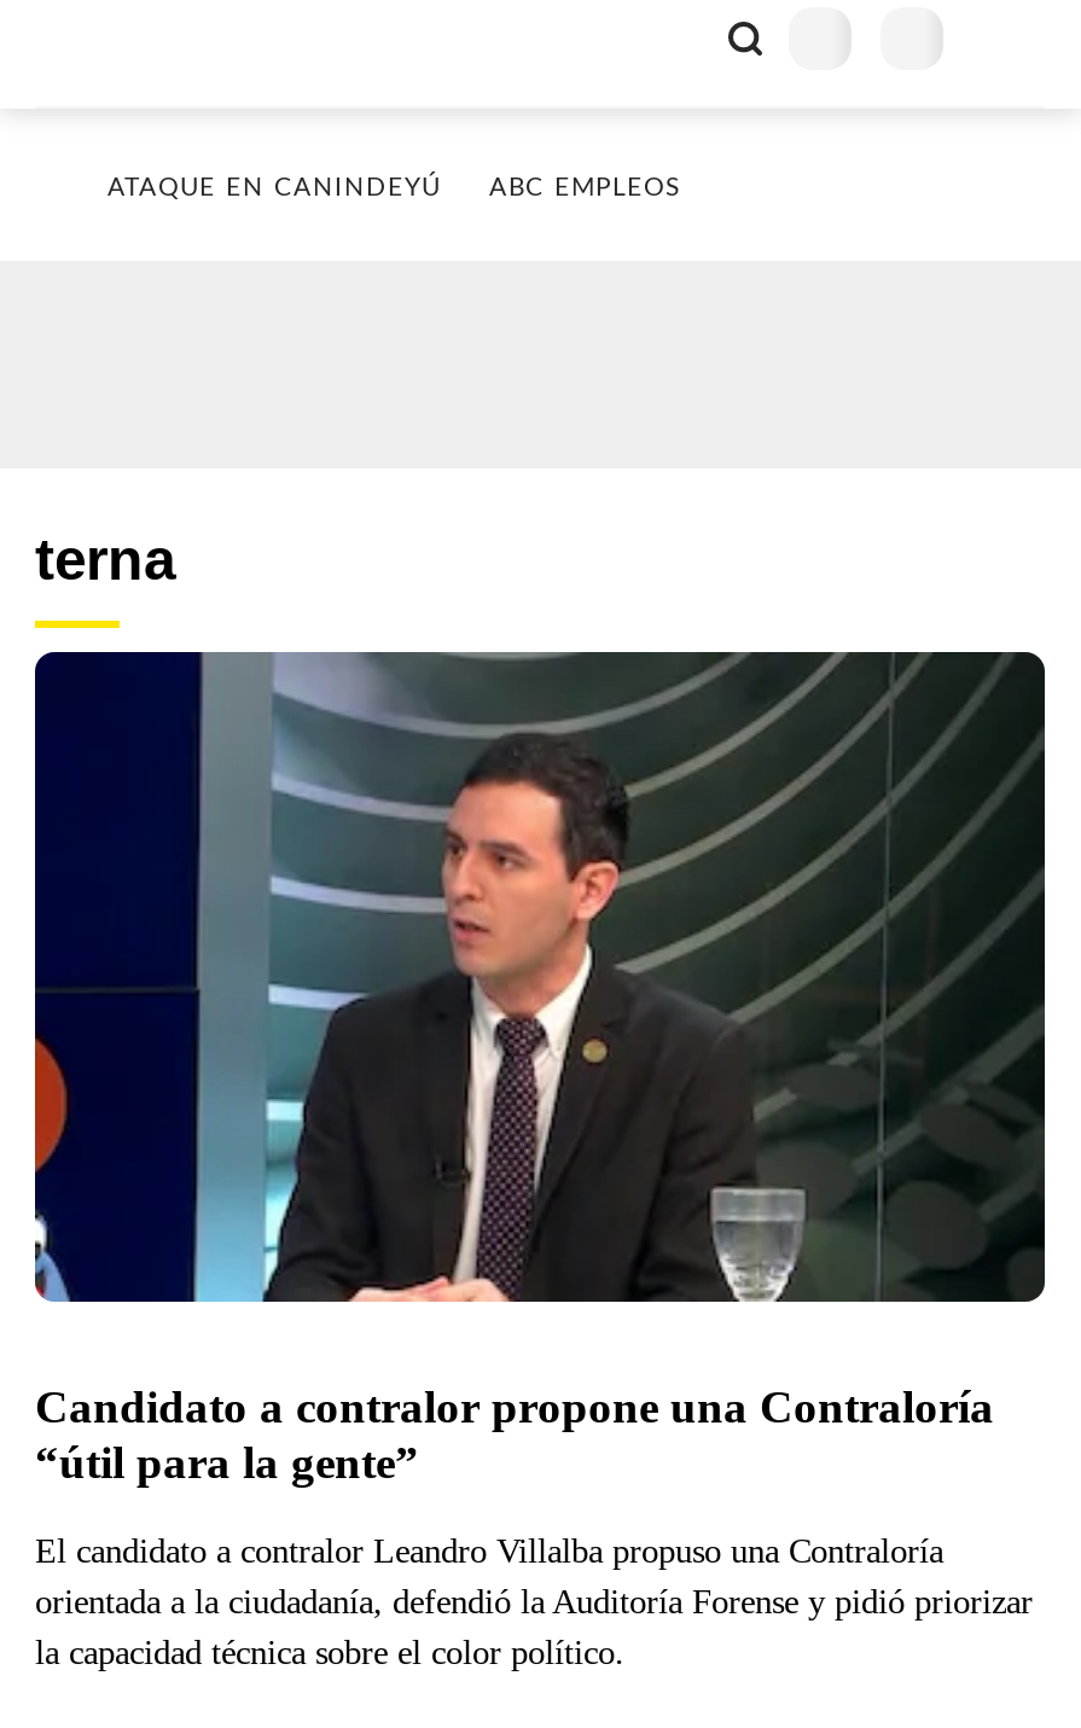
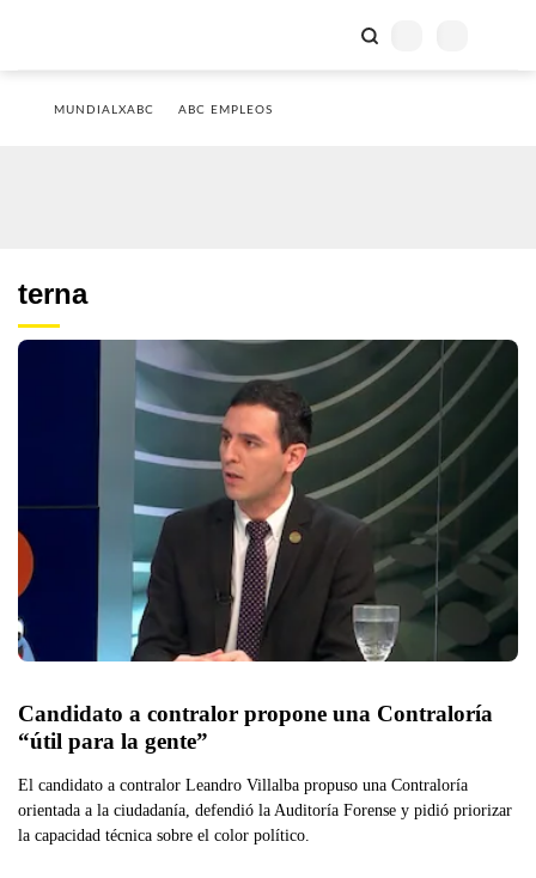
- ATAQUE EN CANINDEYÚ
+ MUNDIALXABC
